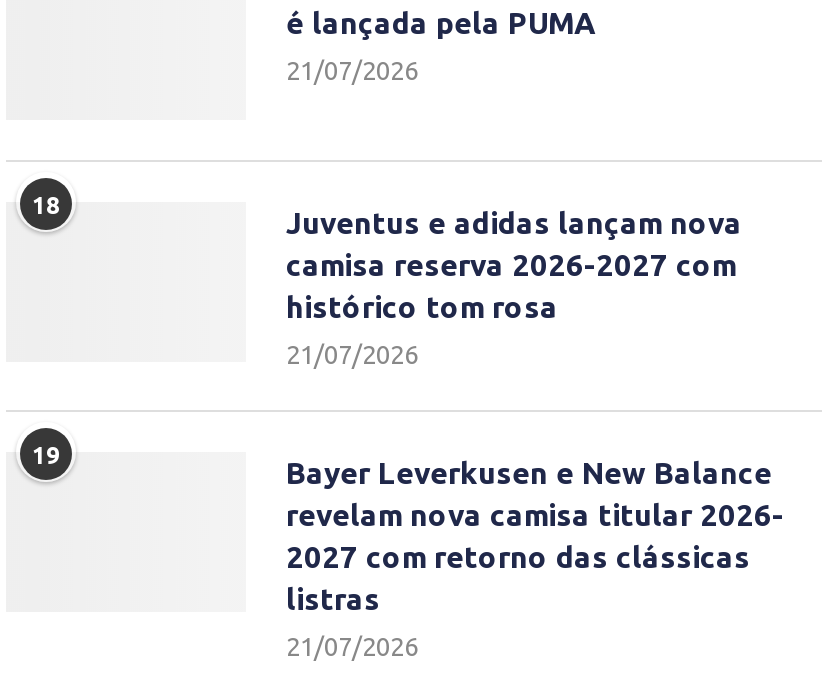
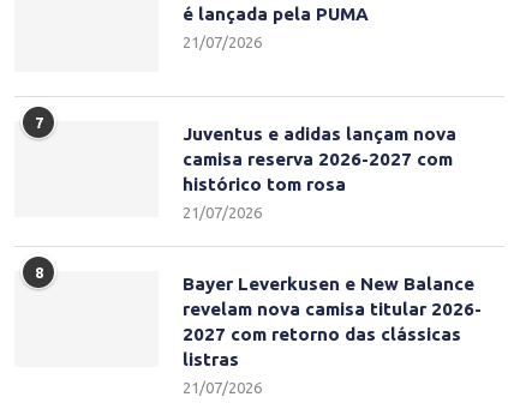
- 18
+ 7

- 19
+ 8
